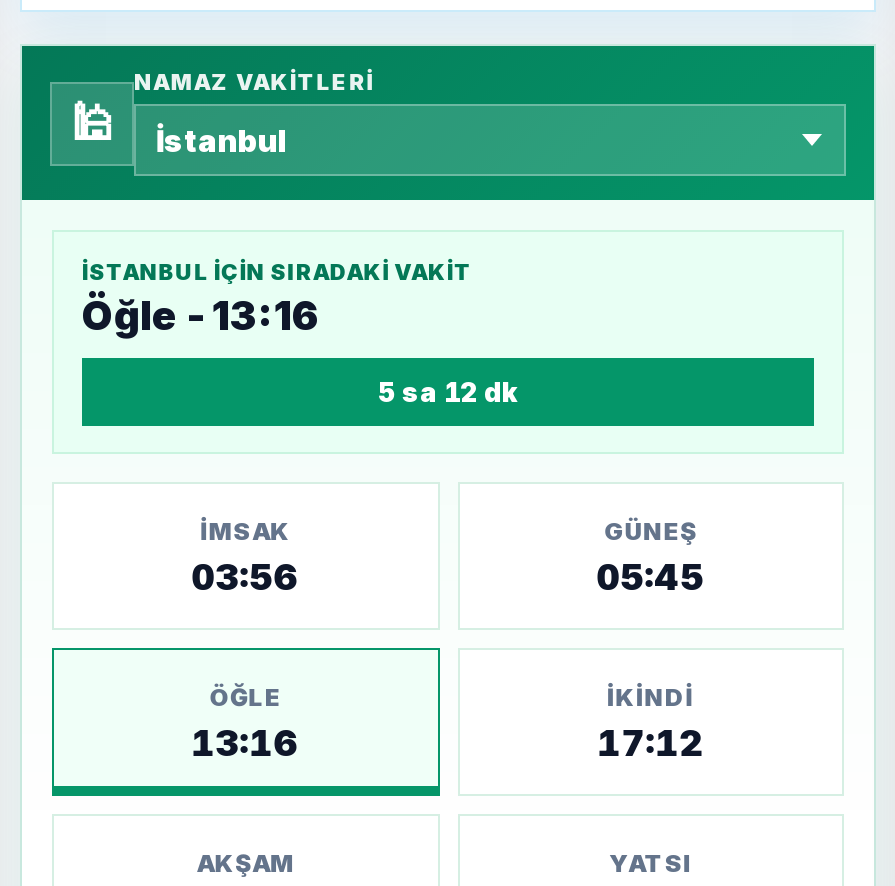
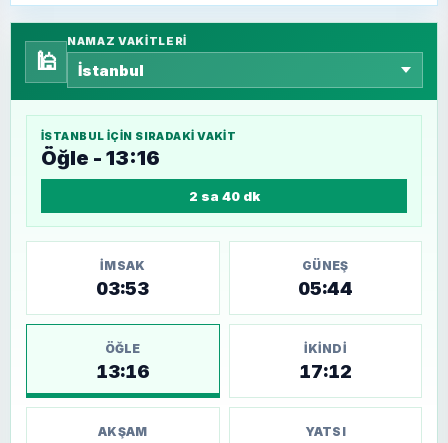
- 5 sa 12 dk
+ 2 sa 40 dk

- 03:56
+ 03:53

- 05:45
+ 05:44
